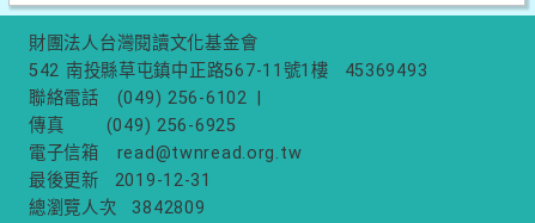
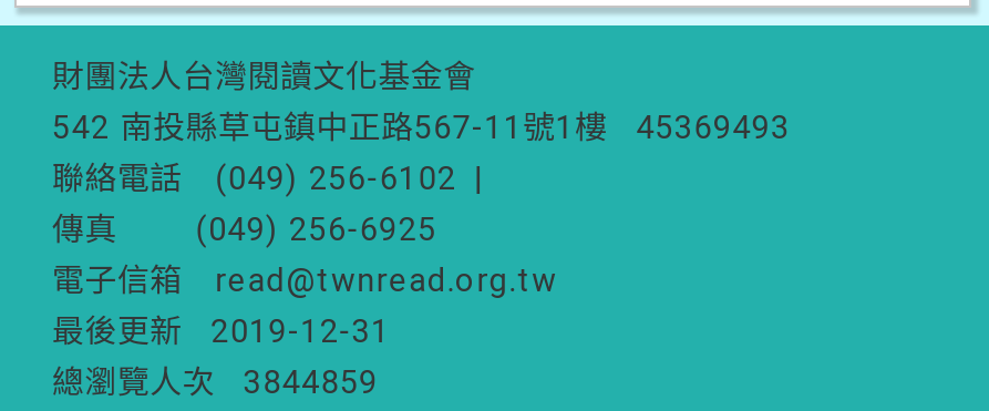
- 總瀏覽人次 3842809
+ 總瀏覽人次 3844859
